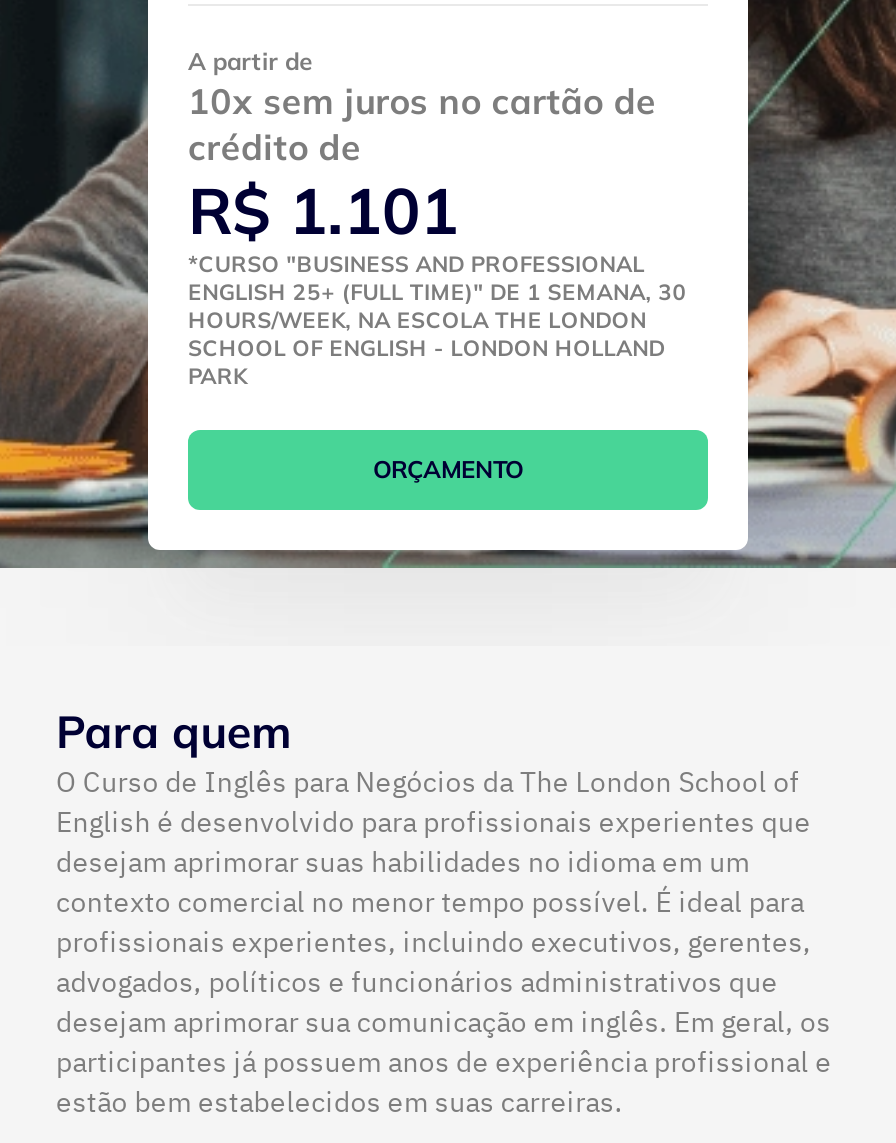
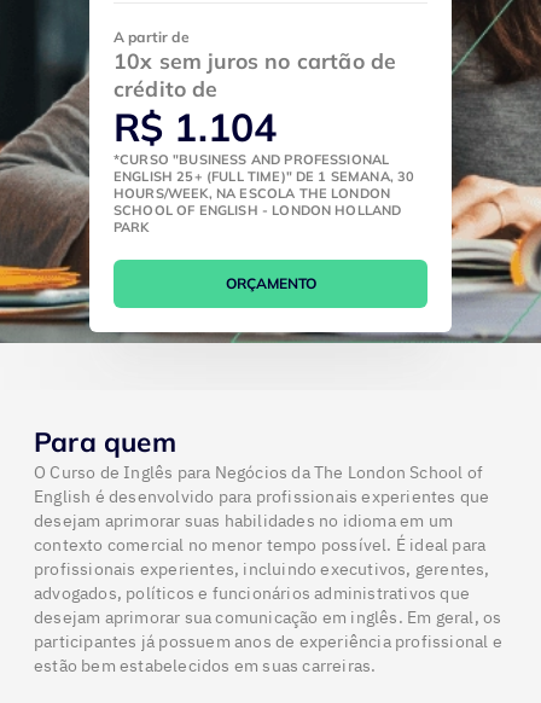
- R$ 1.101
+ R$ 1.104
